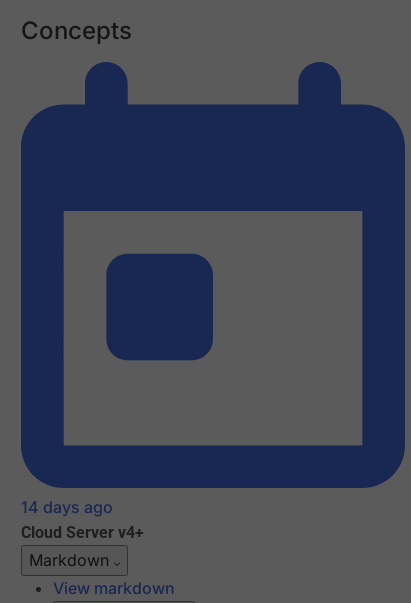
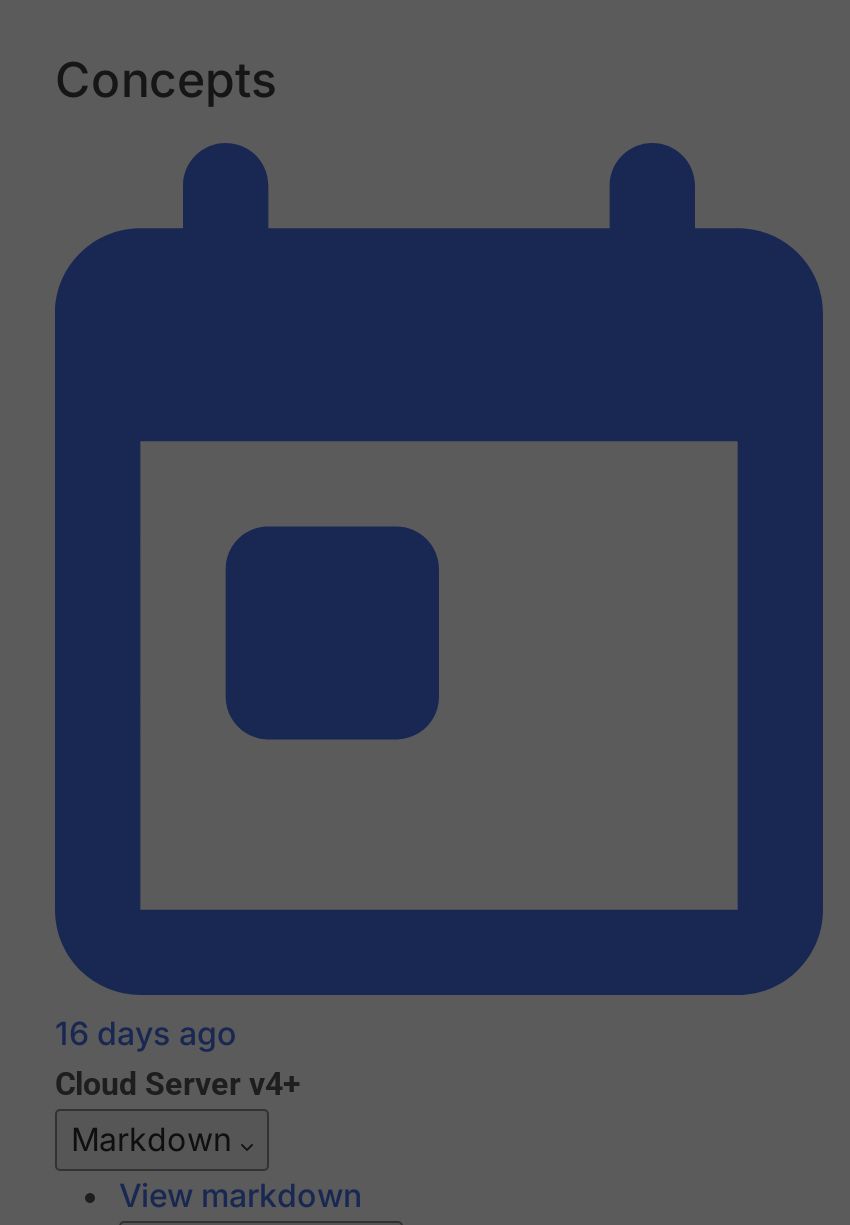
- 14 days ago
+ 16 days ago
